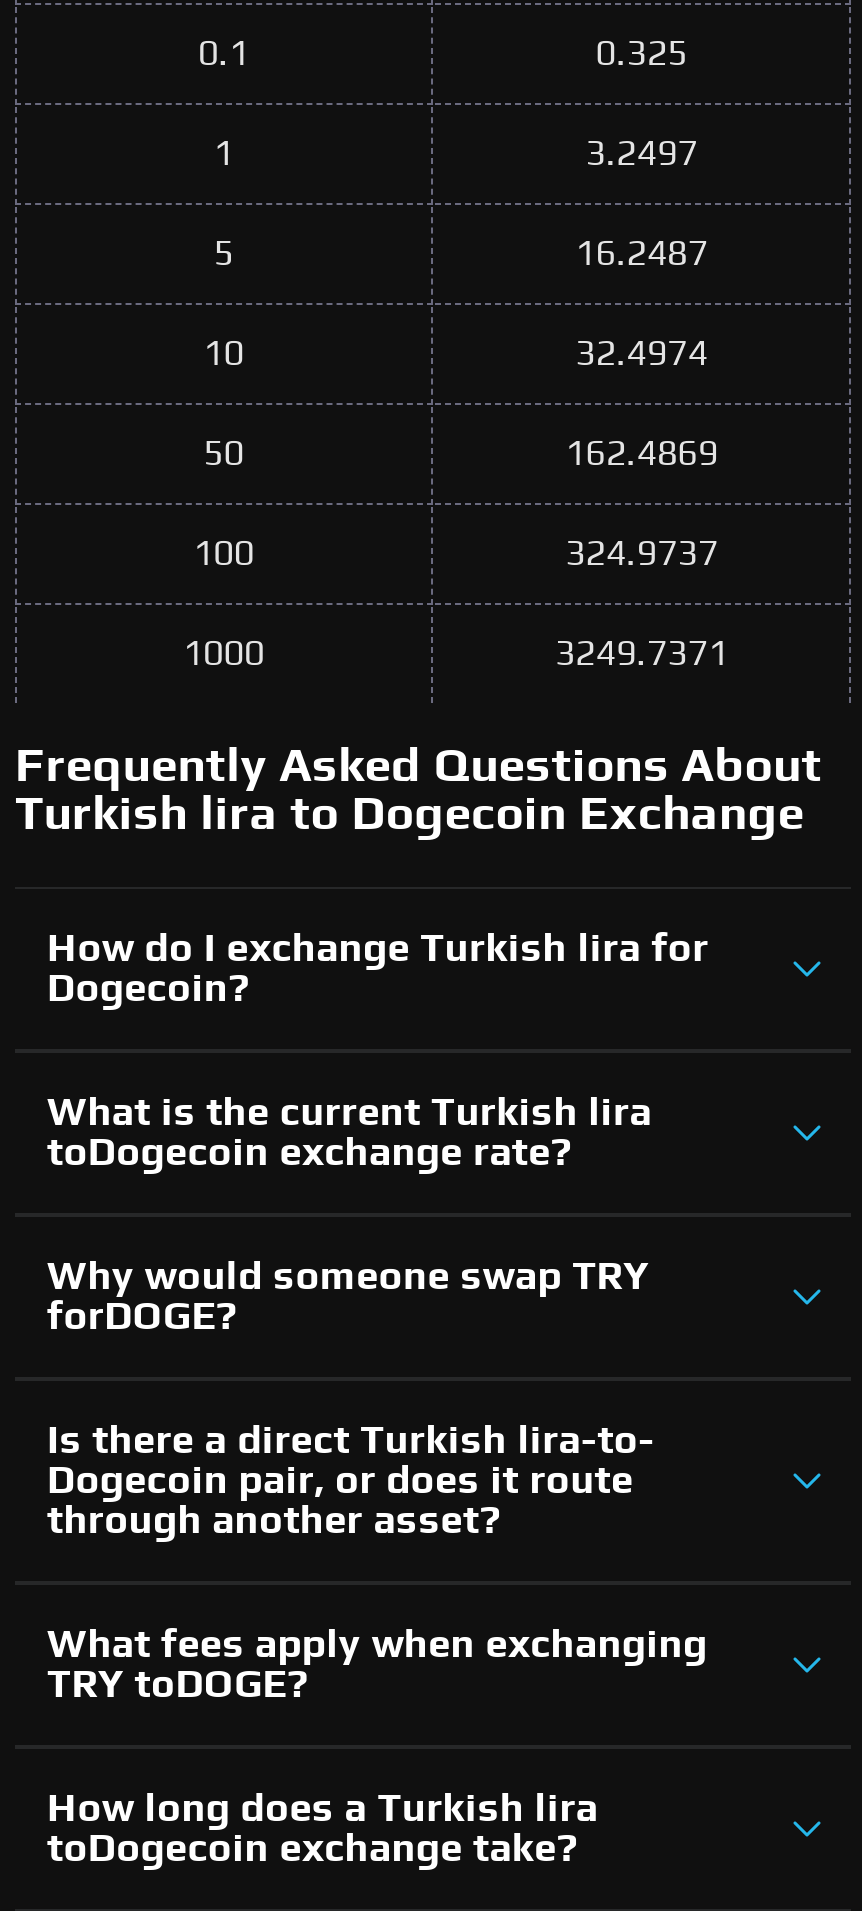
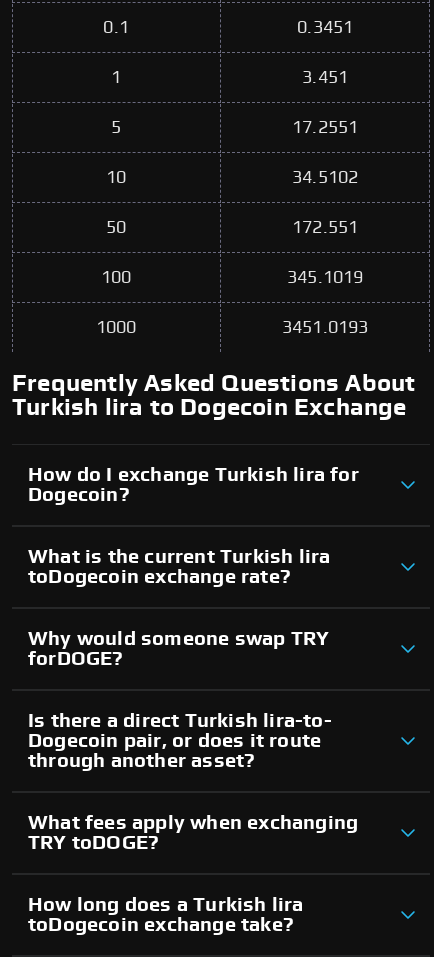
- 0.325
+ 0.3451

- 3.2497
+ 3.451

- 16.2487
+ 17.2551

- 32.4974
+ 34.5102

- 162.4869
+ 172.551

- 324.9737
+ 345.1019

- 3249.7371
+ 3451.0193
